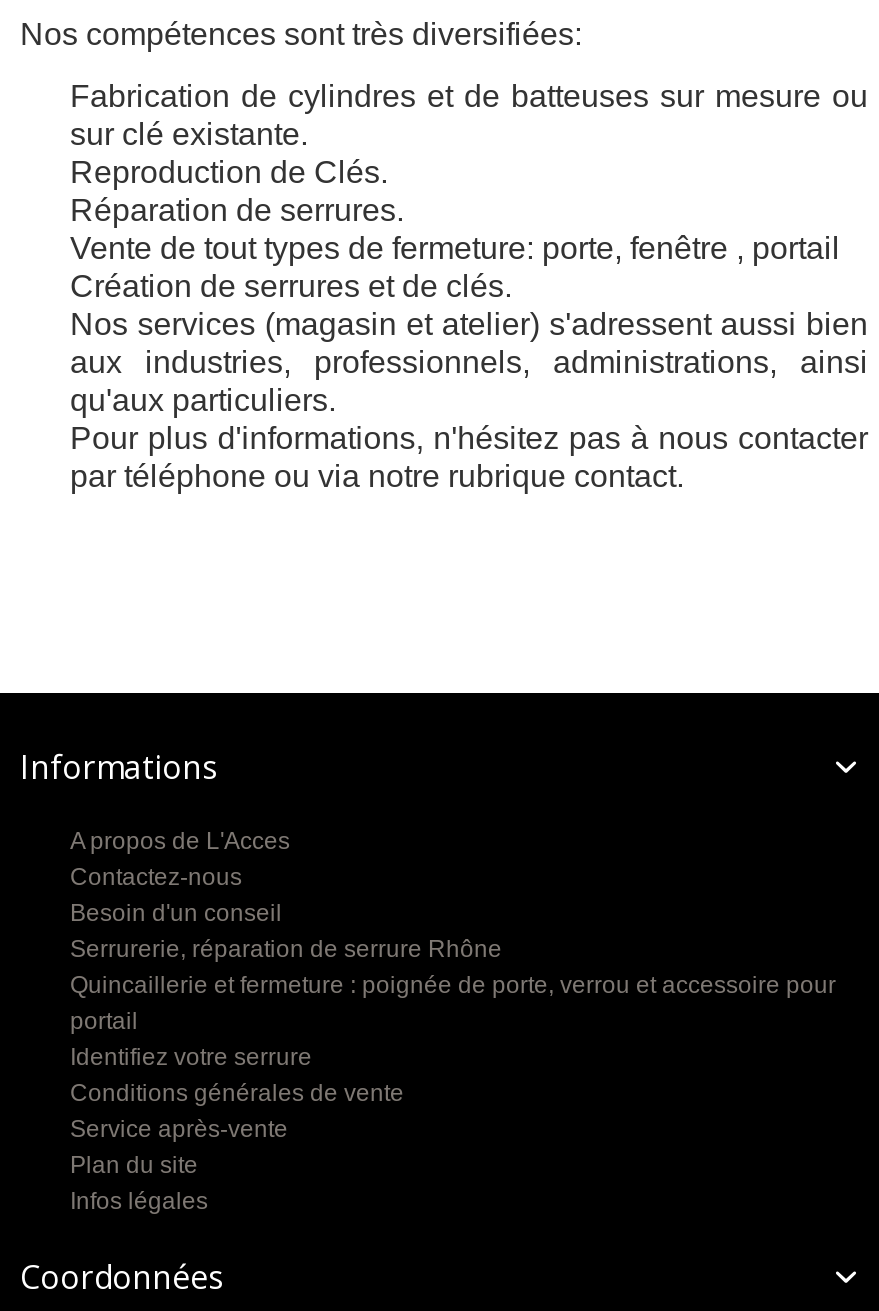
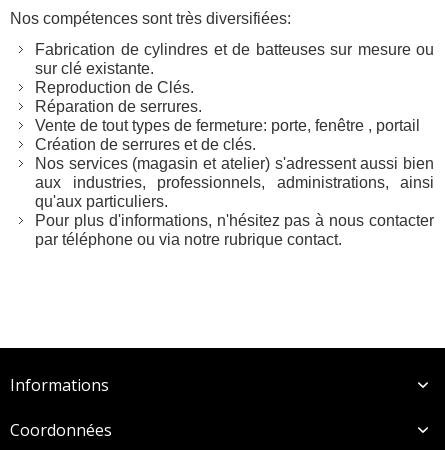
- A propos de L'Acces
- Contactez-nous
- Besoin d'un conseil
- Serrurerie, réparation de serrure Rhône
- Quincaillerie et fermeture : poignée de porte, verrou et accessoire pour
- portail
- Identifiez votre serrure
- Conditions générales de vente
- Service après-vente
- Plan du site
- Infos légales
